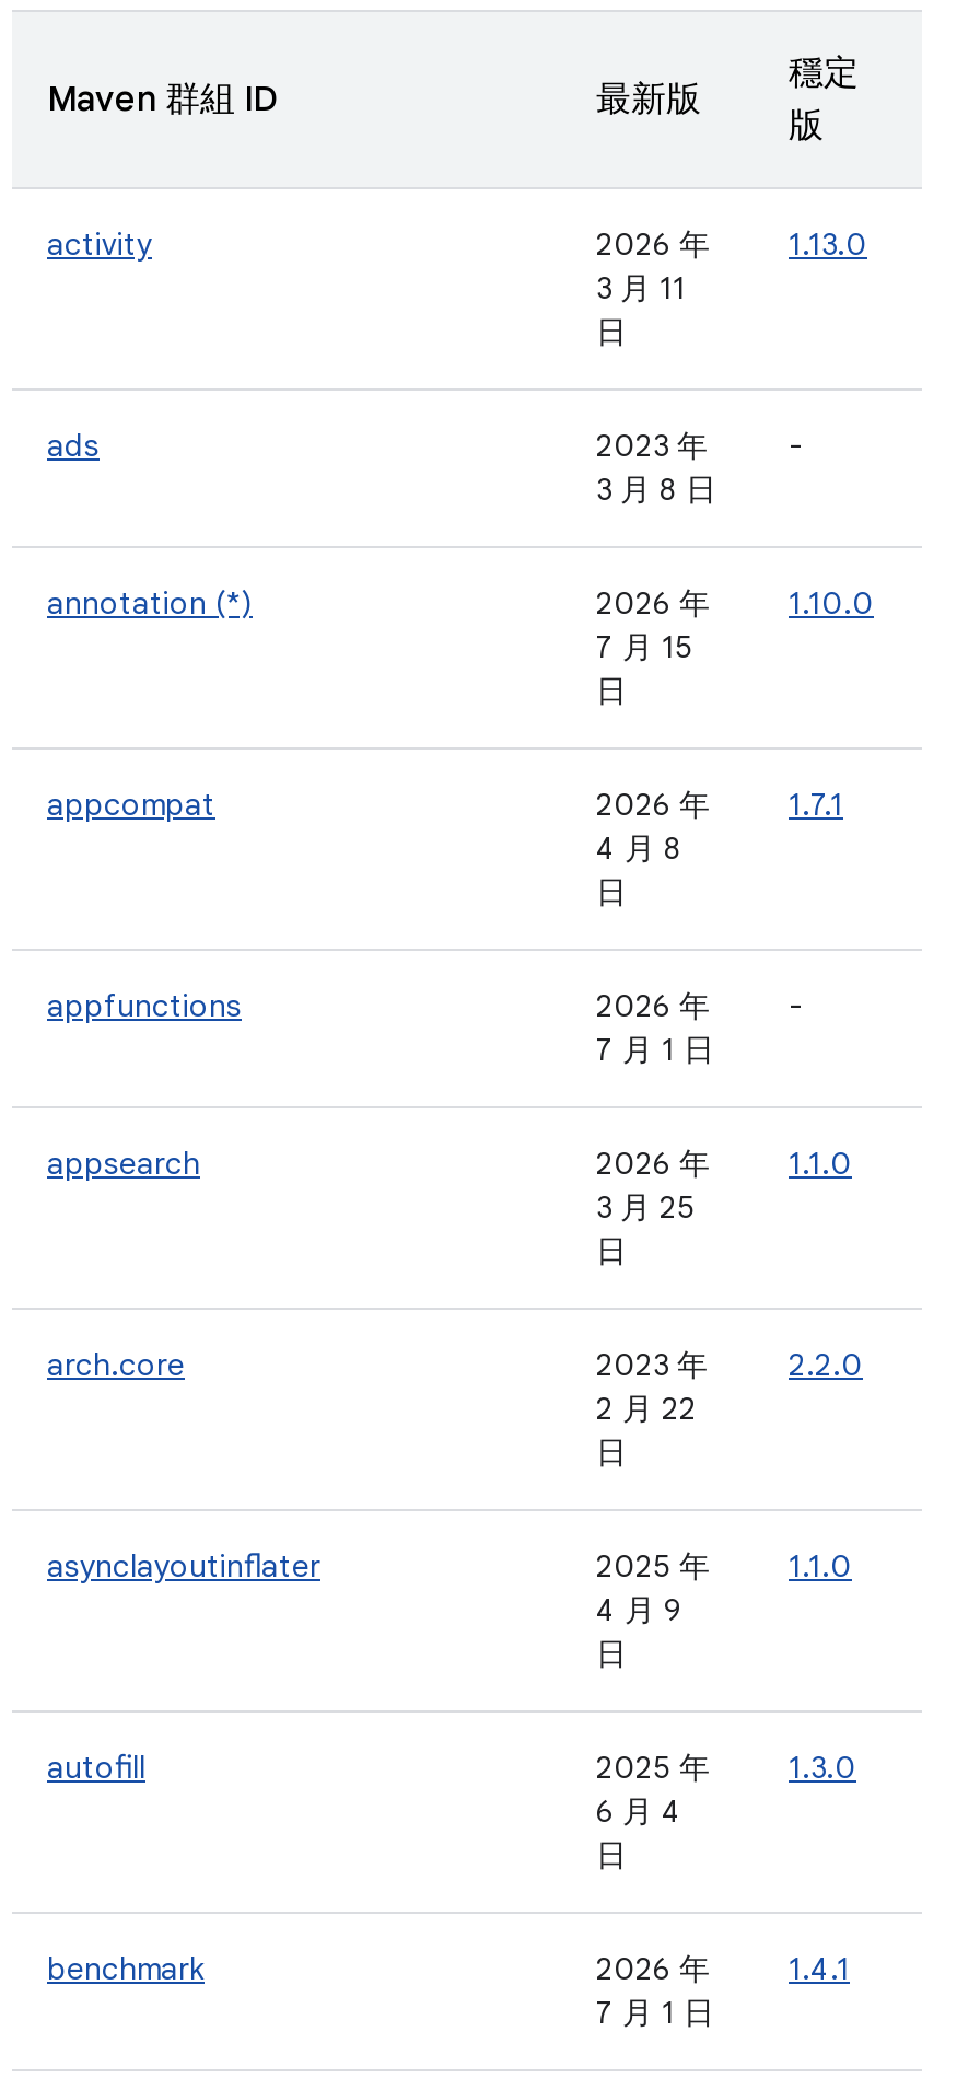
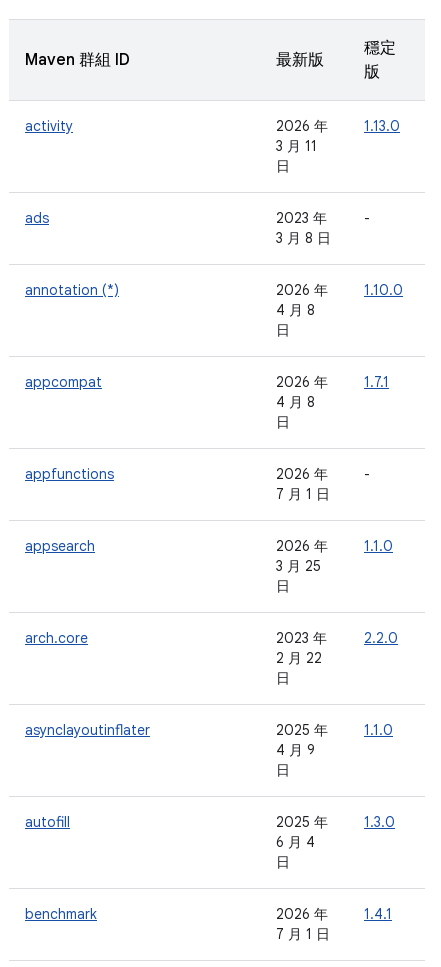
- 7 月 15
+ 4 月 8
